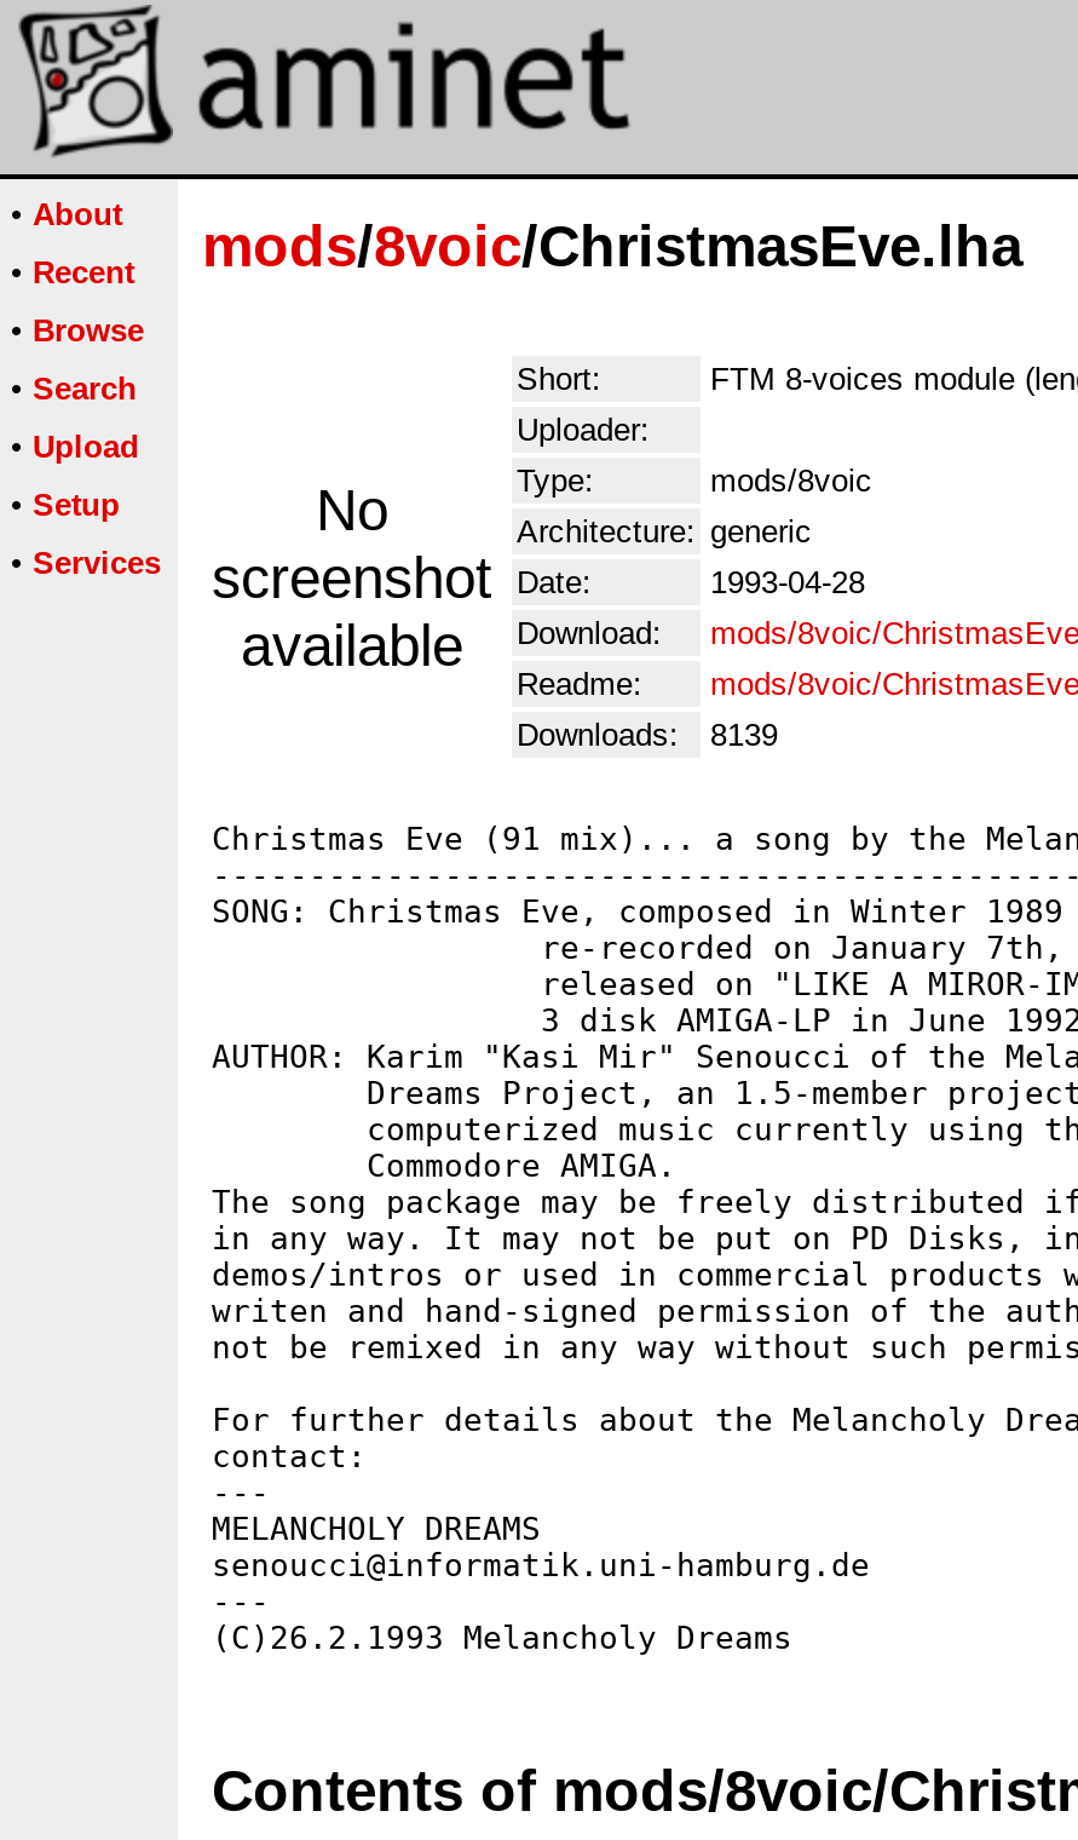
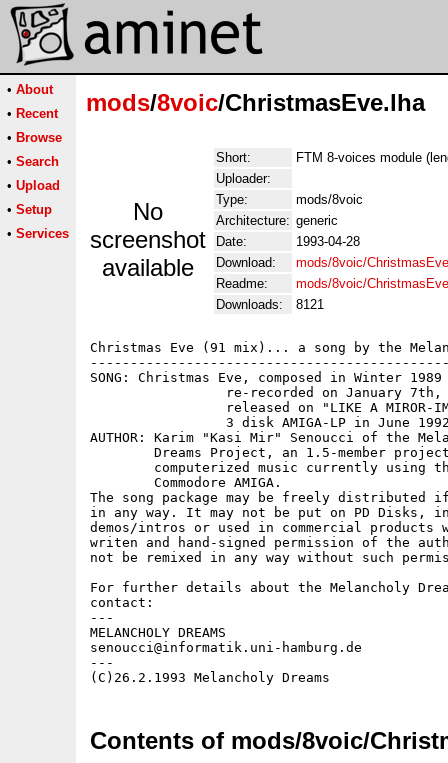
- Downloads: 8139
+ Downloads: 8121
